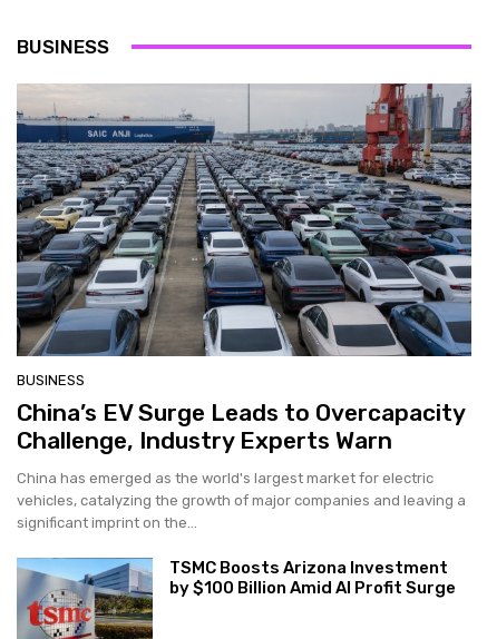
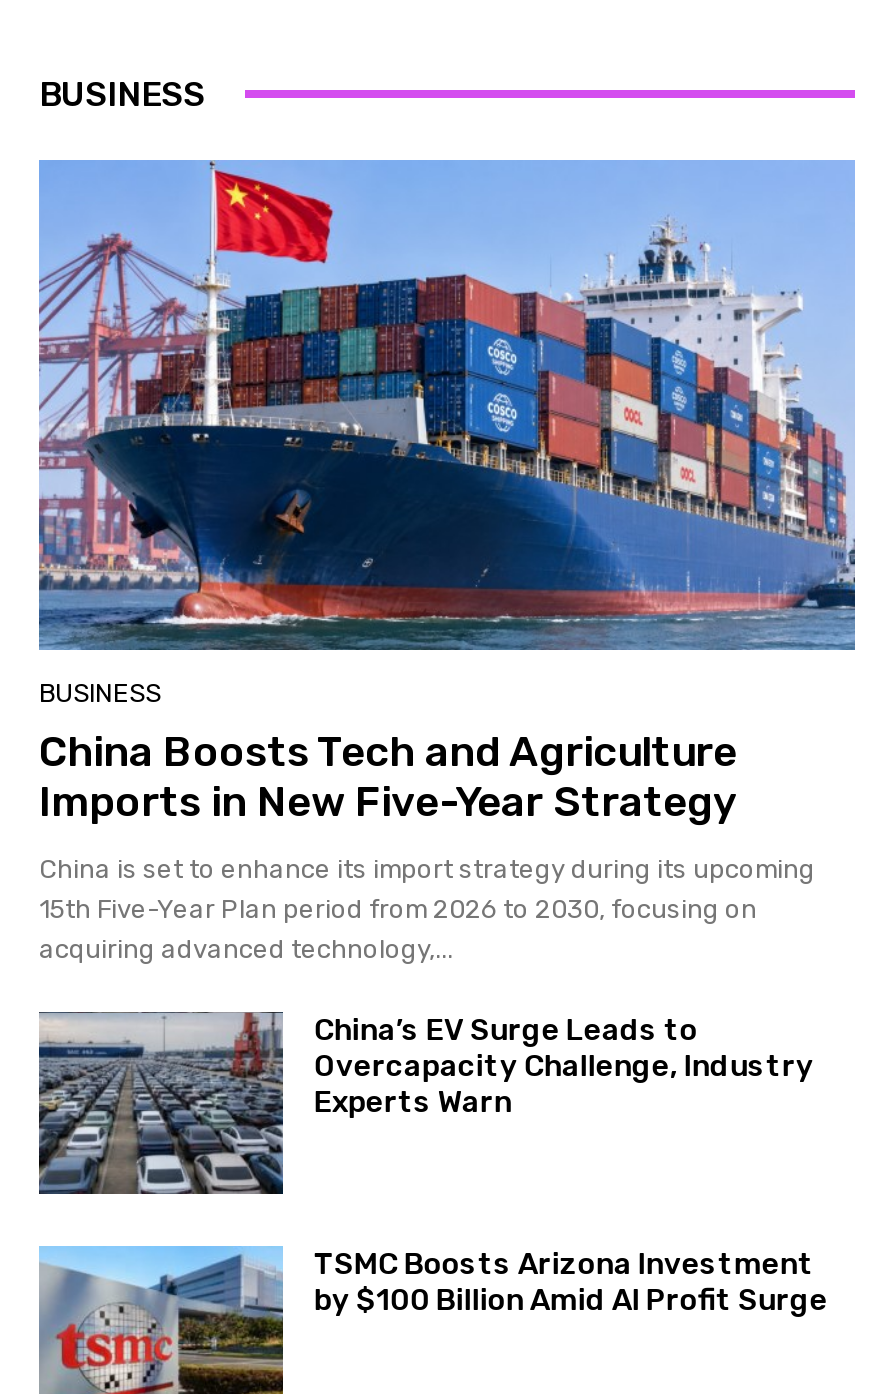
- [image]
- China’s EV Surge Leads to Overcapacity
- Challenge, Industry Experts Warn
- China has emerged as the world's largest market for electric
- vehicles, catalyzing the growth of major companies and leaving a
- significant imprint on the...
+ [image]
+ China Boosts Tech and Agriculture
+ Imports in New Five-Year Strategy
+ China is set to enhance its import strategy during its upcoming
+ 15th Five-Year Plan period from 2026 to 2030, focusing on
+ acquiring advanced technology,...
+ China’s EV Surge Leads to
+ Overcapacity Challenge, Industry
+ Experts Warn
